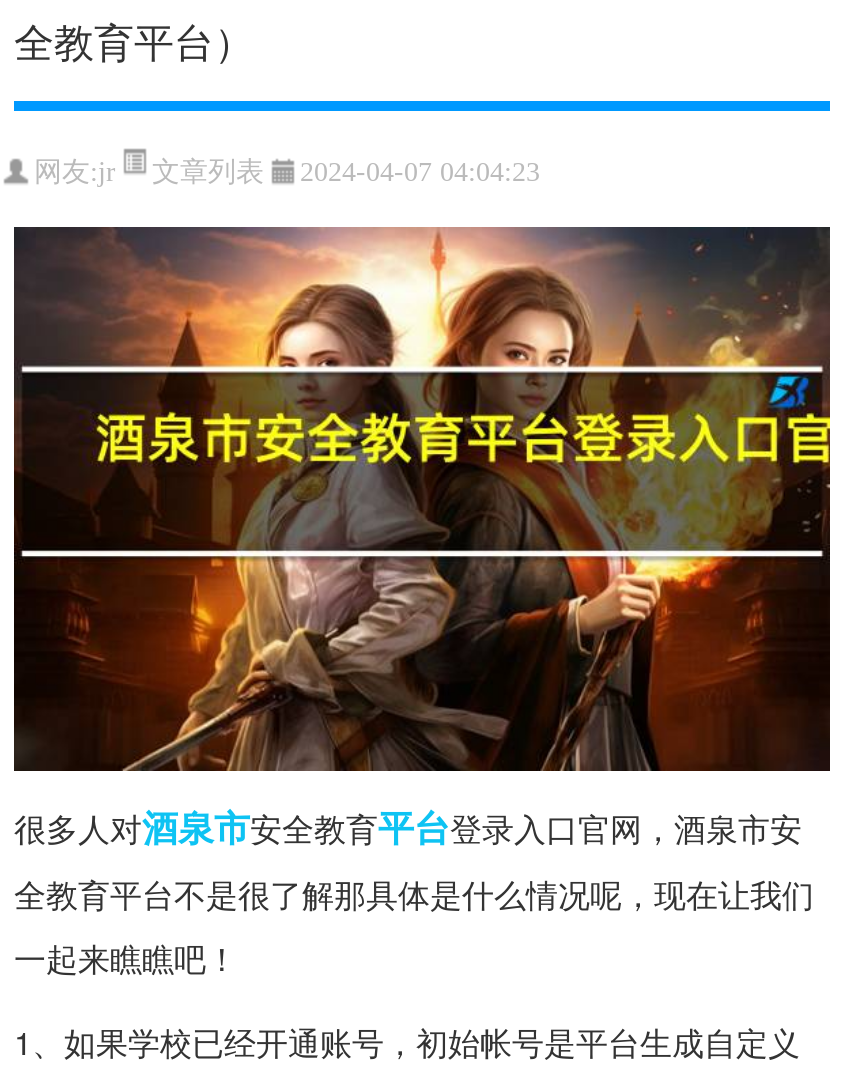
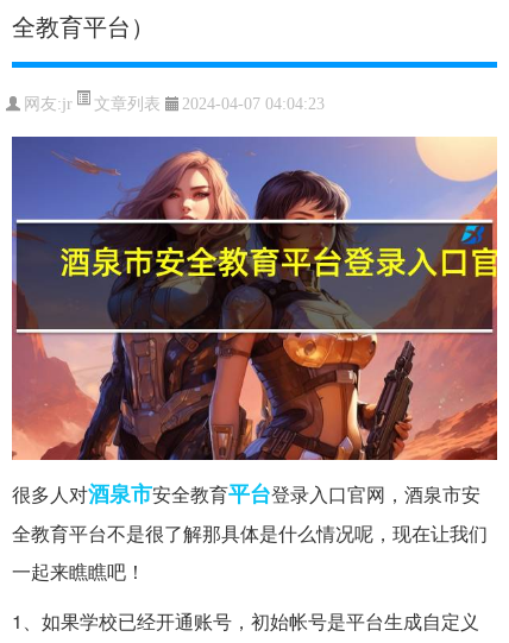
- [image]
+ [image]
